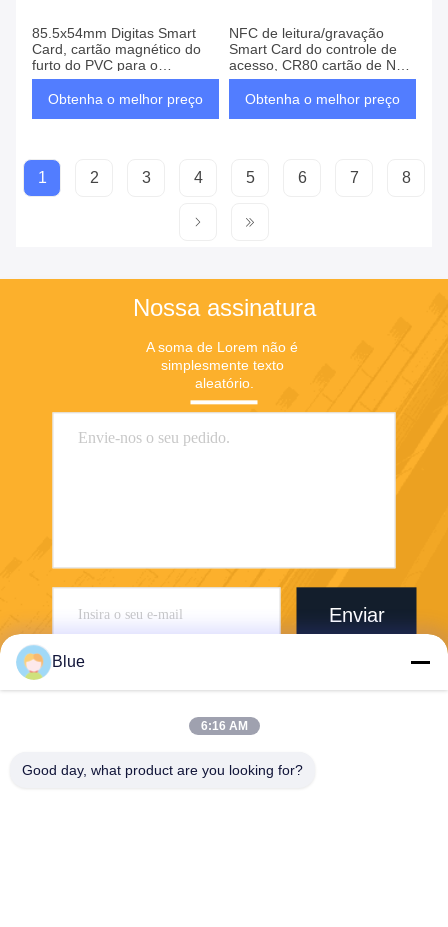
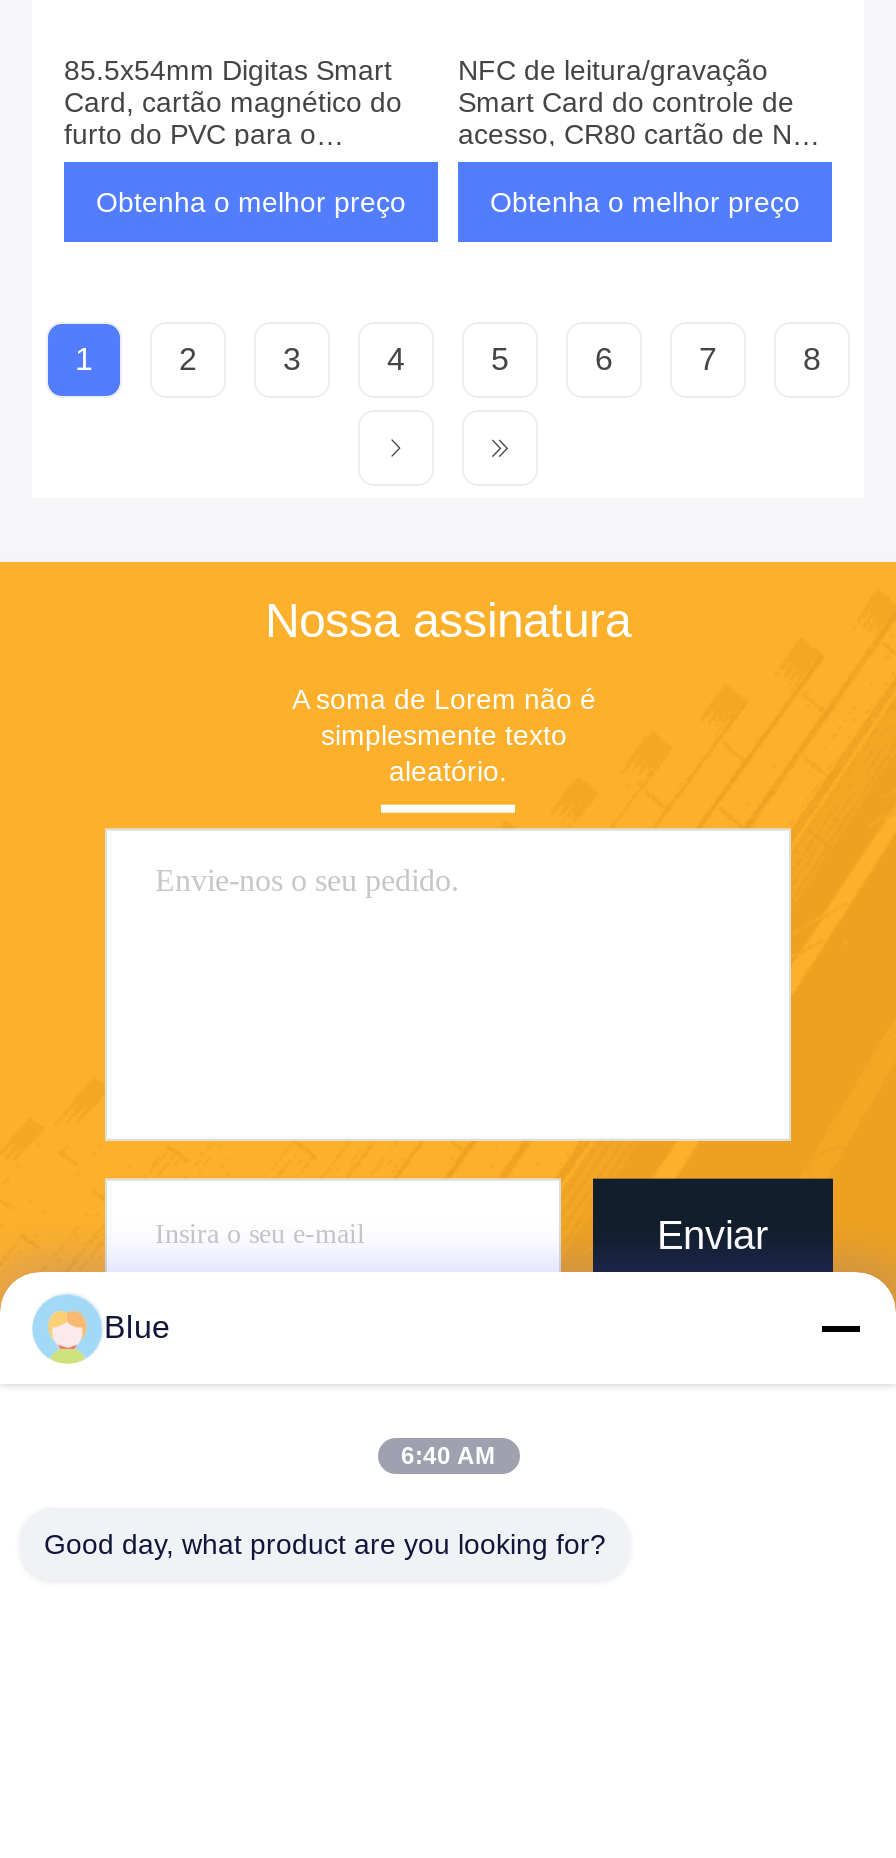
- 6:16 AM
+ 6:40 AM
